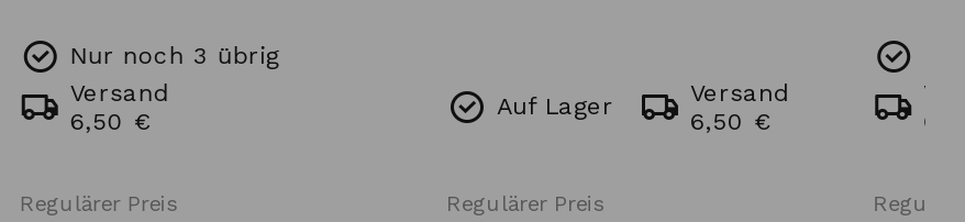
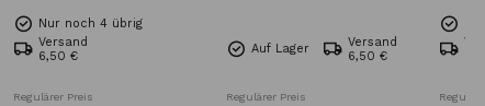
- Nur noch 3 übrig
+ Nur noch 4 übrig
